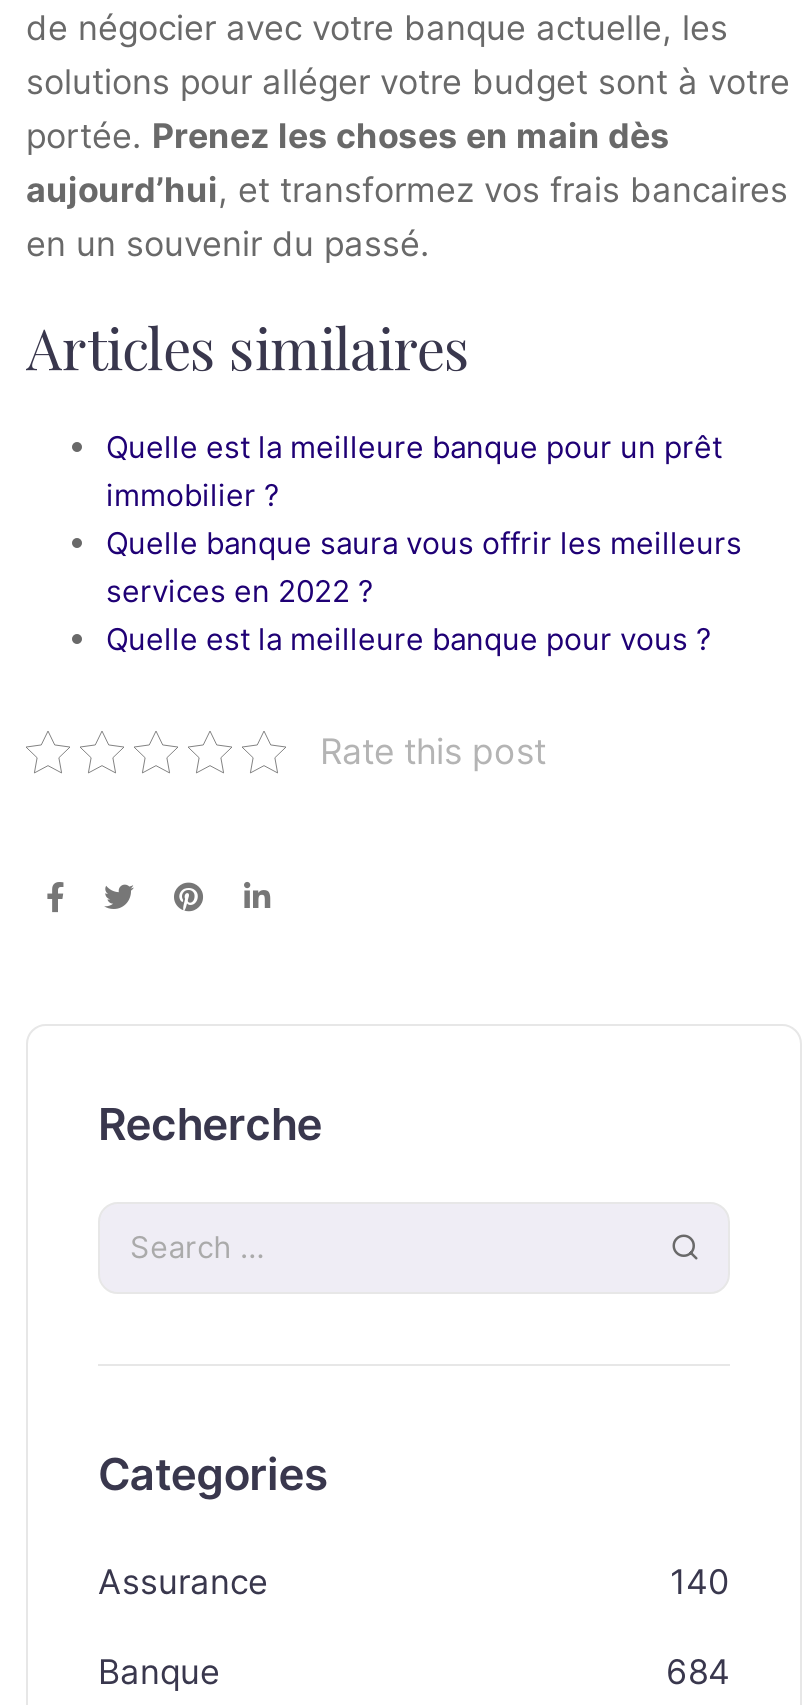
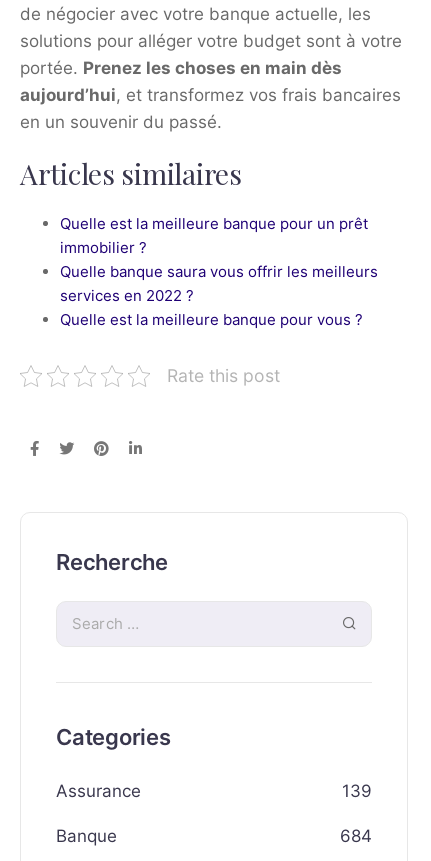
- 140
+ 139
